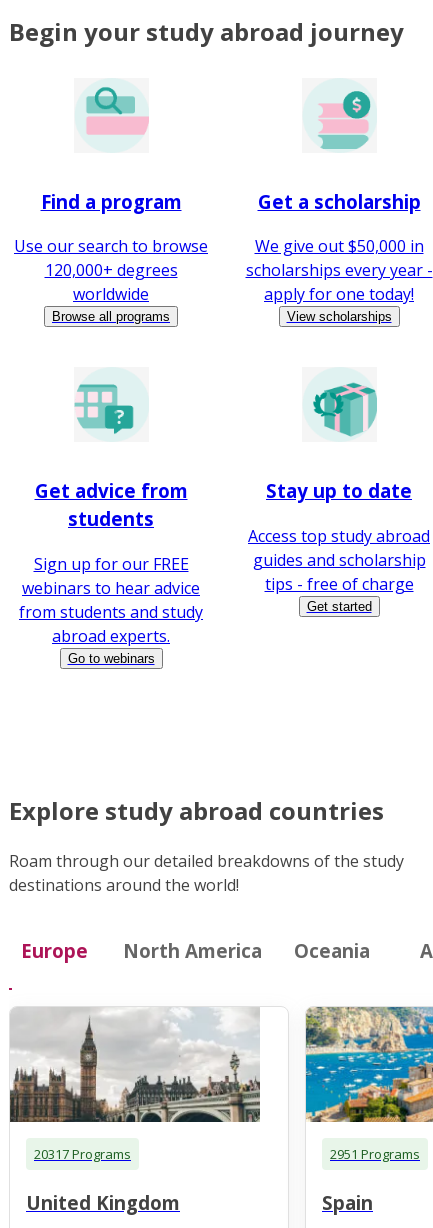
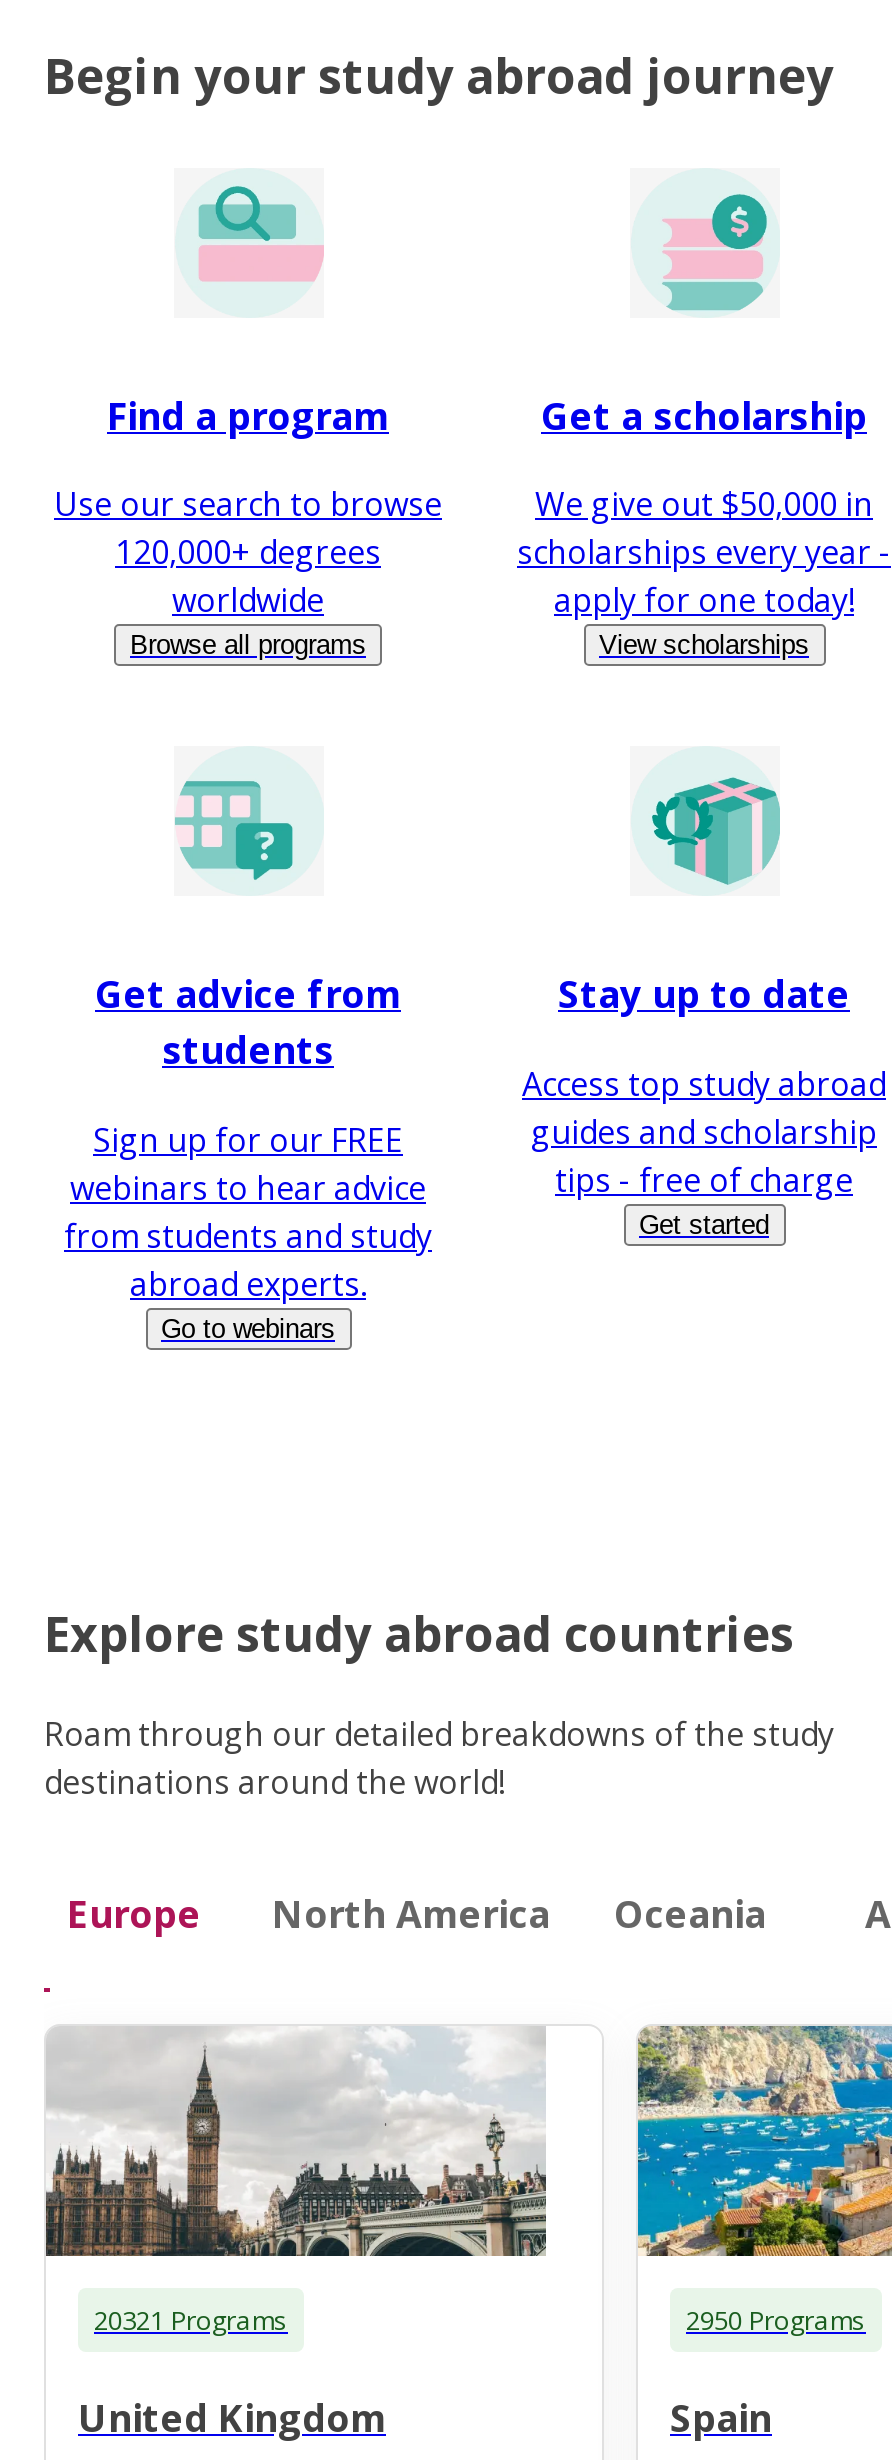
- 20317 Programs
+ 20321 Programs

- 2951 Programs
+ 2950 Programs
